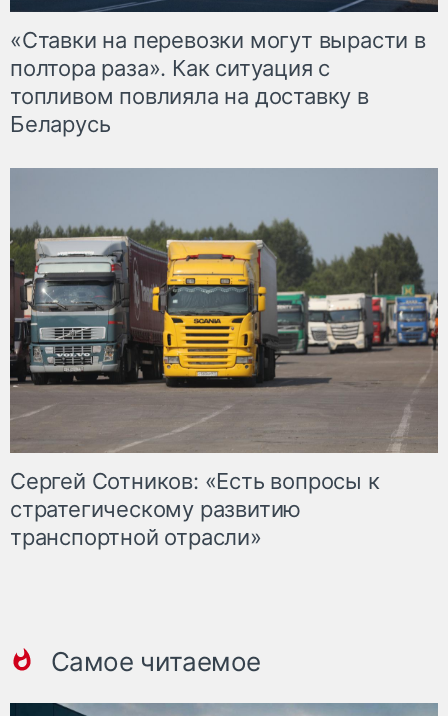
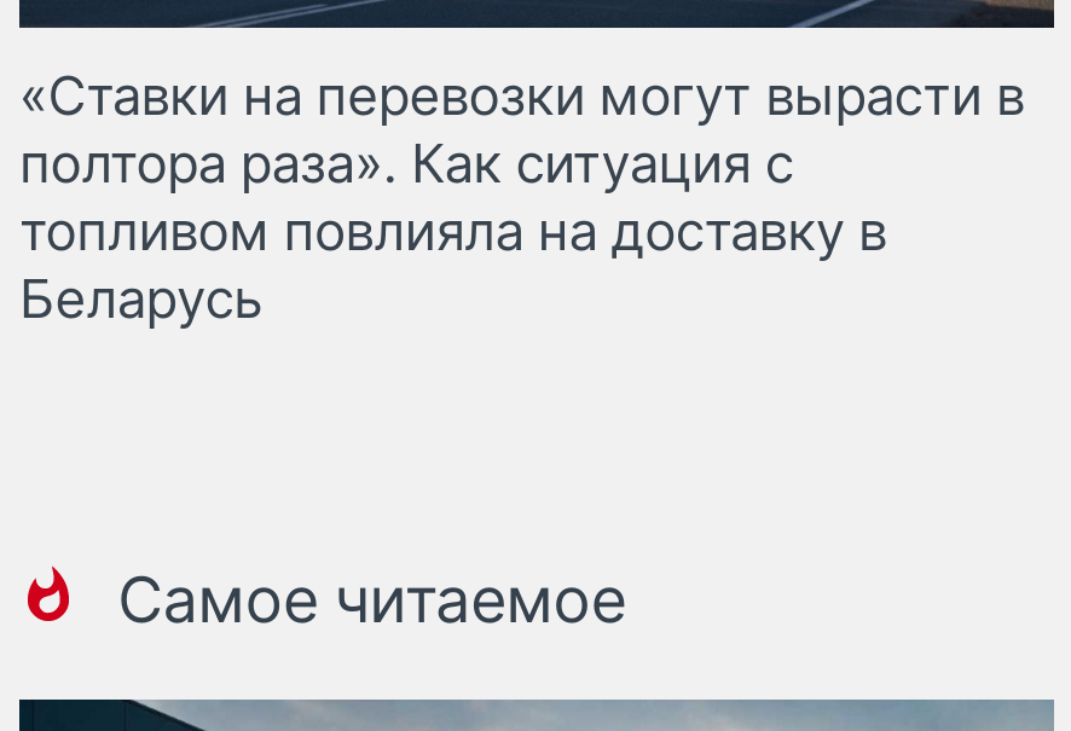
- [image]
- Сергей Сотников: «Есть вопросы к
- стратегическому развитию
- транспортной отрасли»
